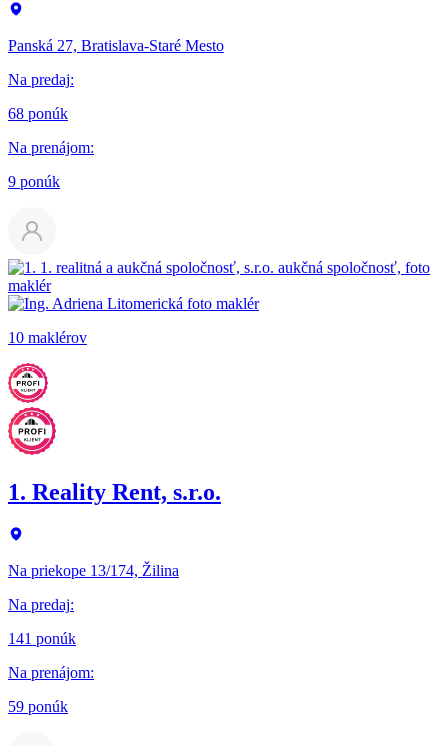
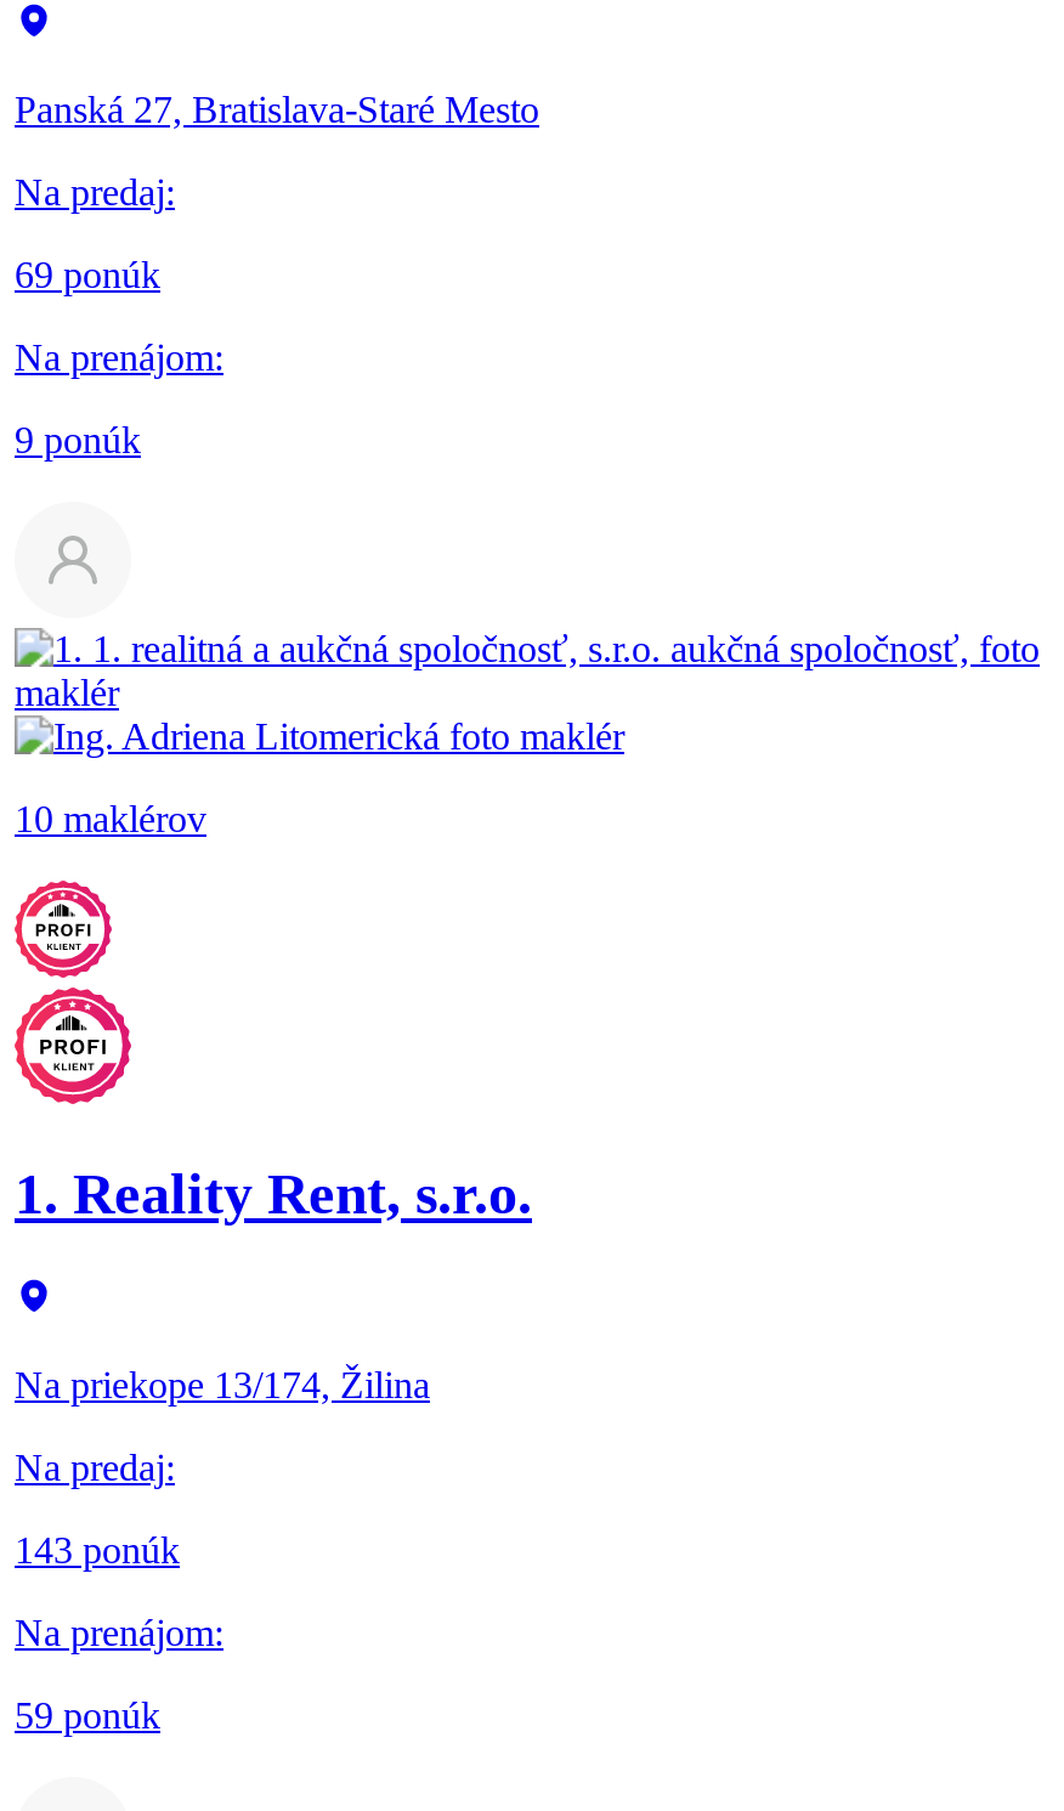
- 68 ponúk
+ 69 ponúk

- 141 ponúk
+ 143 ponúk
